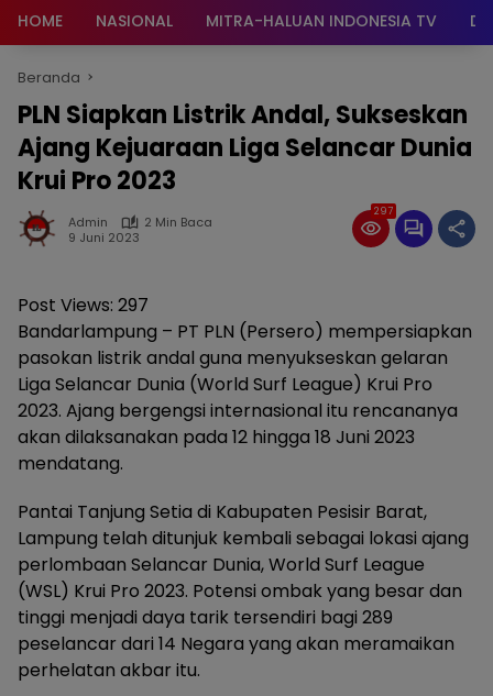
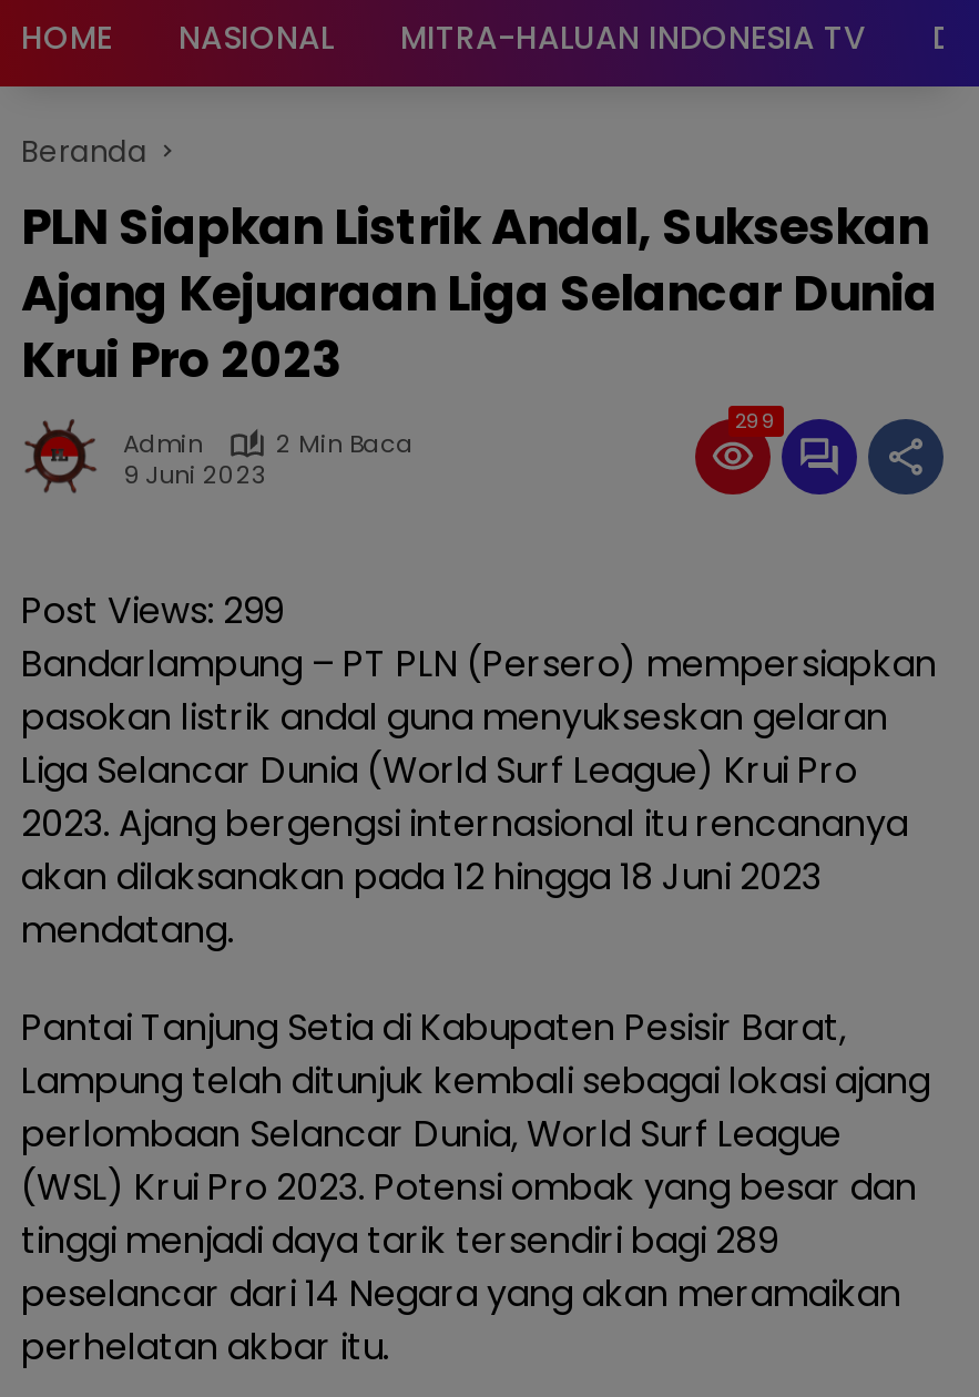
- 297
+ 299

- Post Views: 297
+ Post Views: 299
